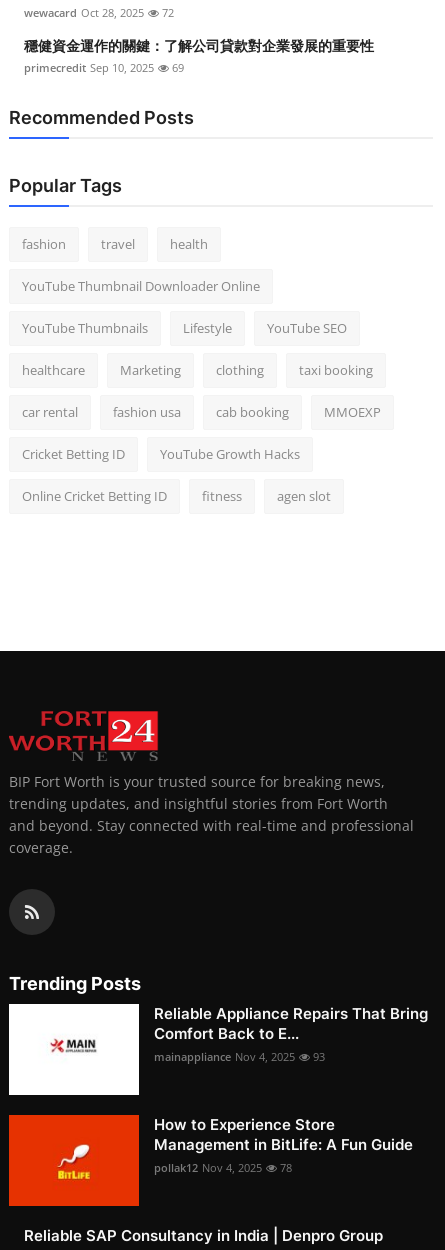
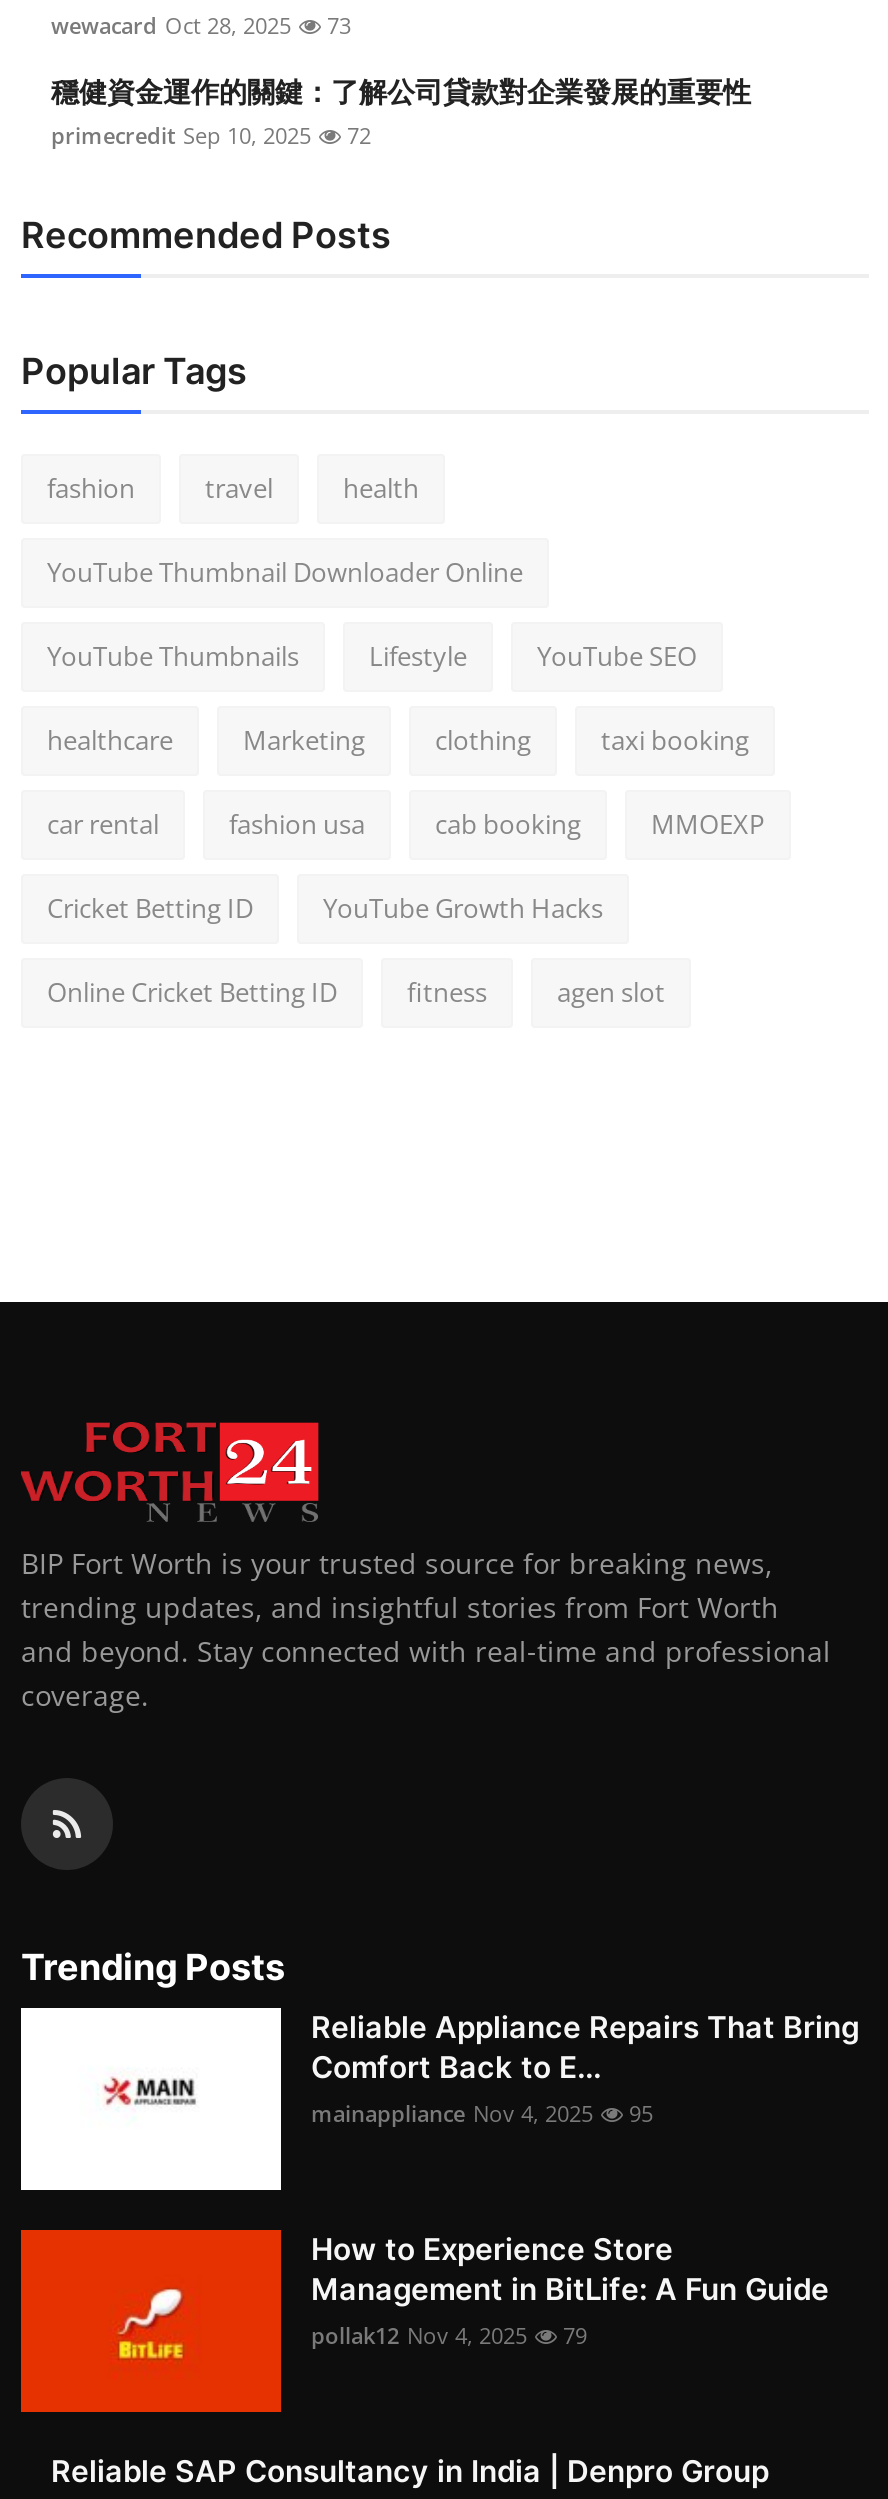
- wewacard Oct 28, 2025 72
+ wewacard Oct 28, 2025 73

- primecredit Sep 10, 2025 69
+ primecredit Sep 10, 2025 72

- mainappliance Nov 4, 2025 93
+ mainappliance Nov 4, 2025 95

- pollak12 Nov 4, 2025 78
+ pollak12 Nov 4, 2025 79
